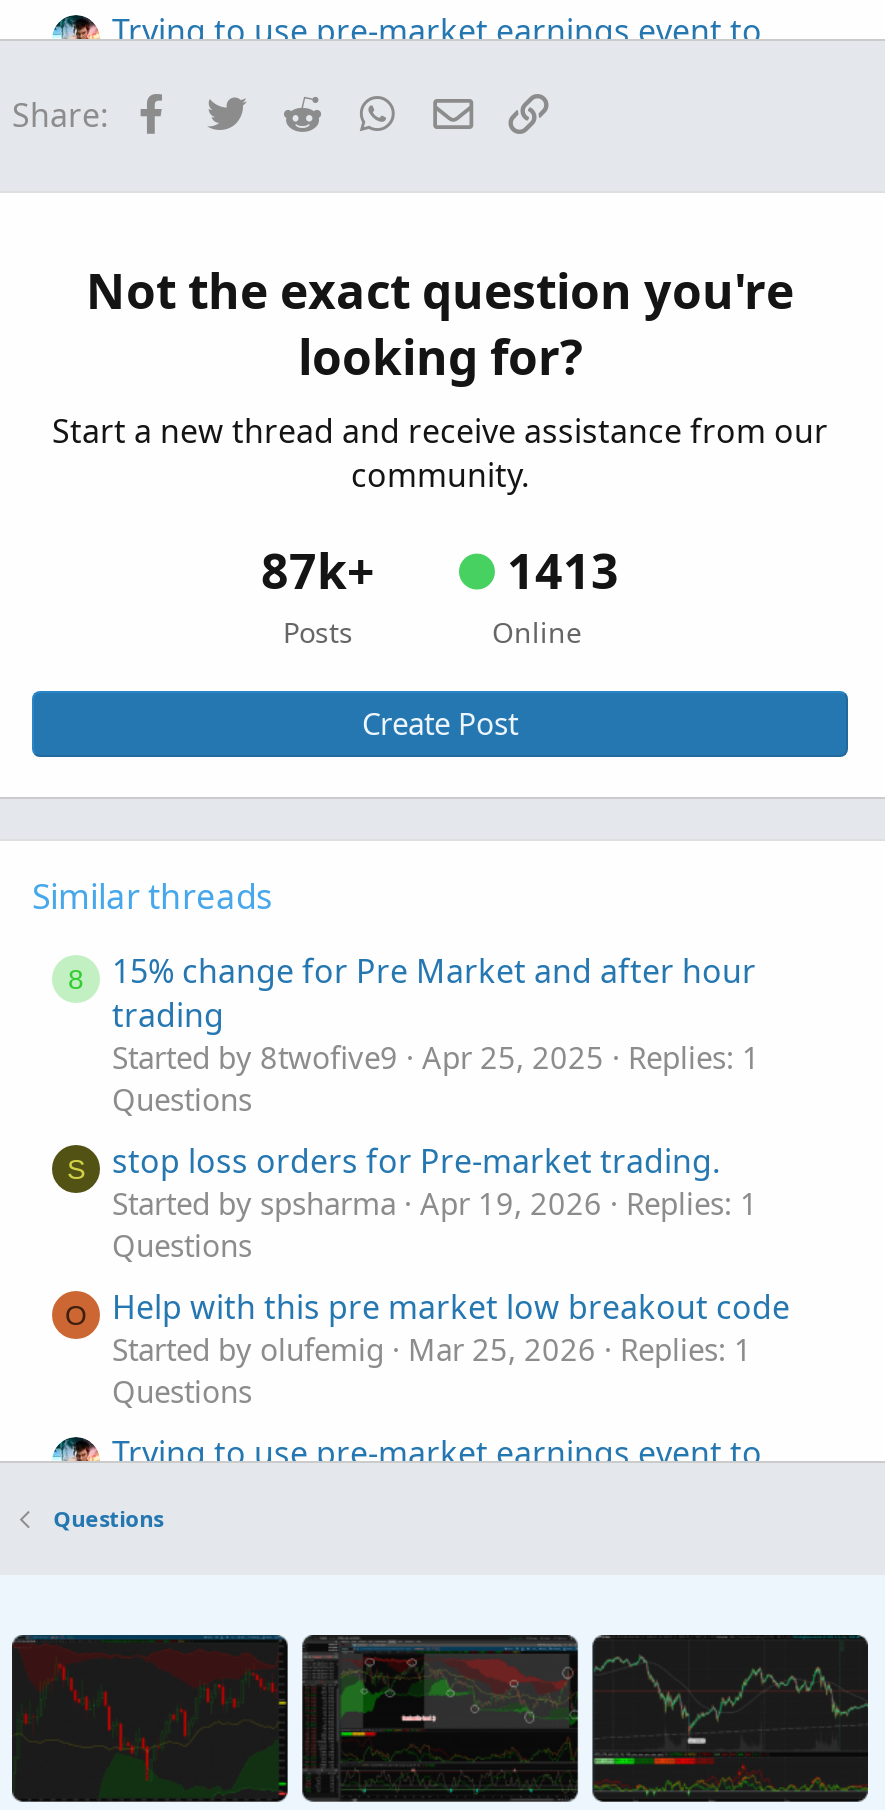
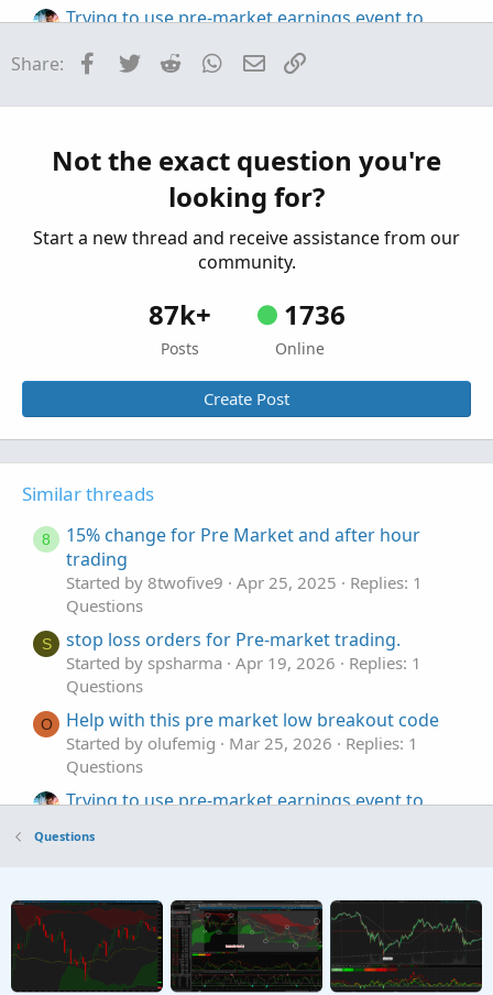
- 87k+ 1413
+ 87k+ 1736
